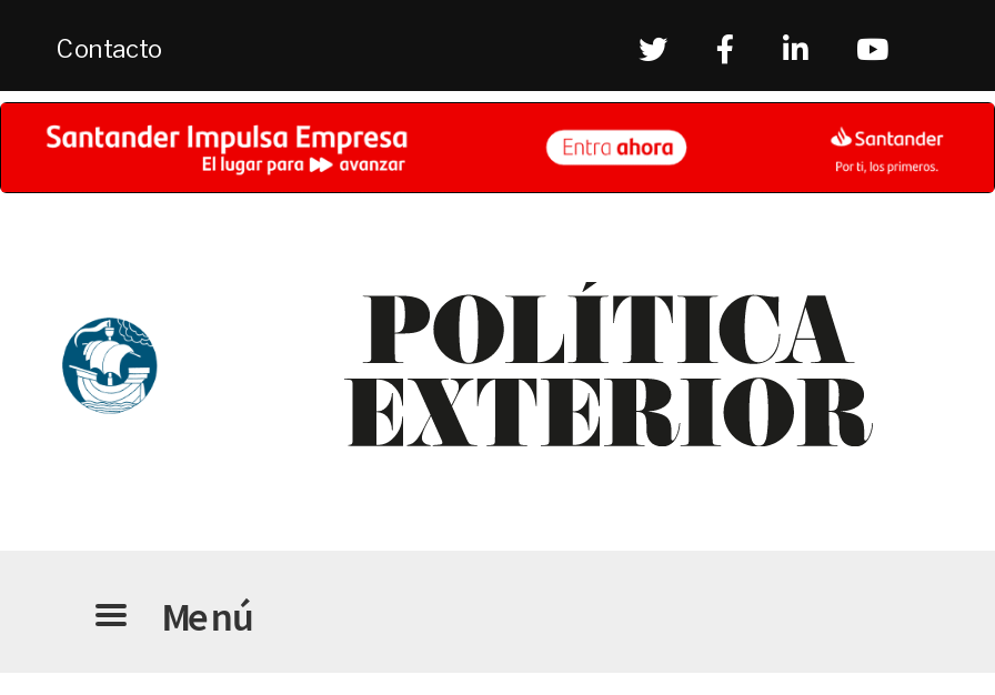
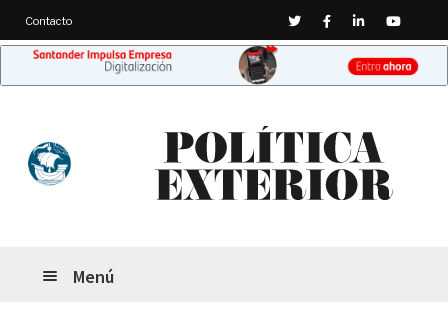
- [image]
+ [image]
